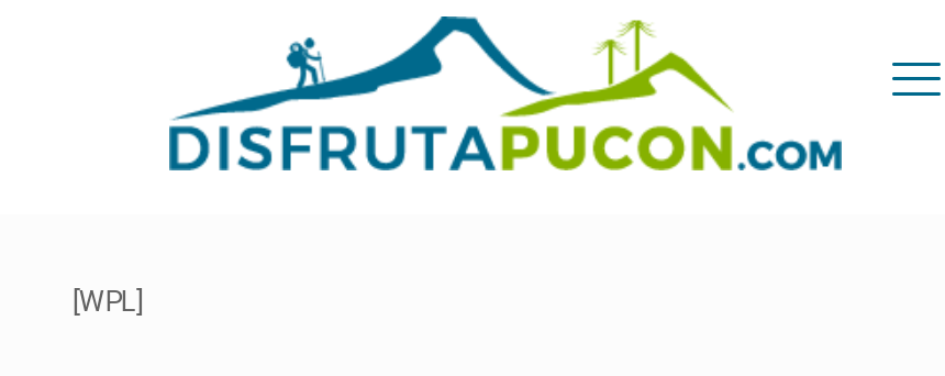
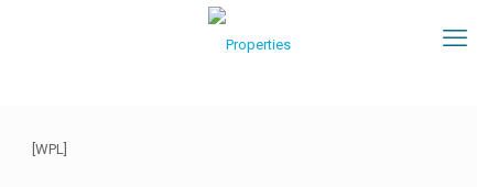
- [image]
